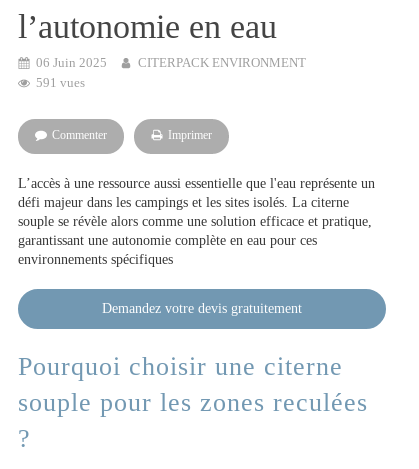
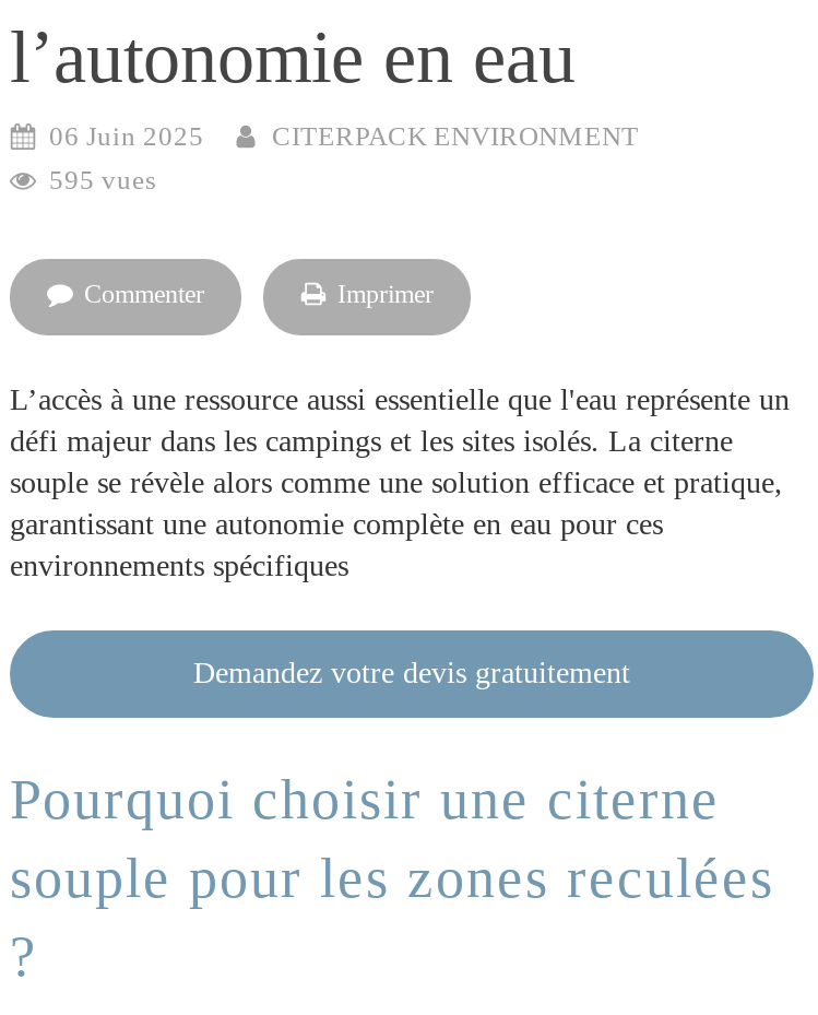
- 591 vues
+ 595 vues
